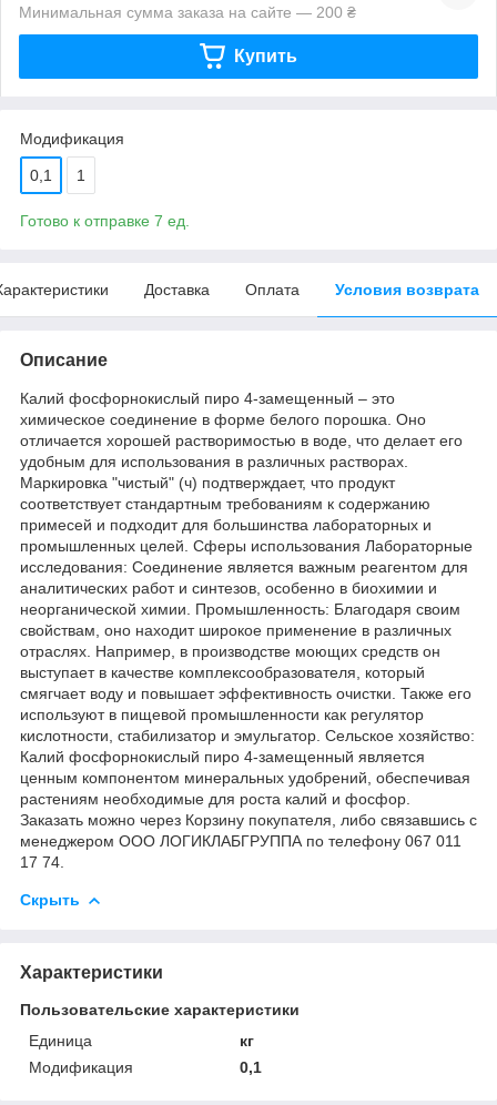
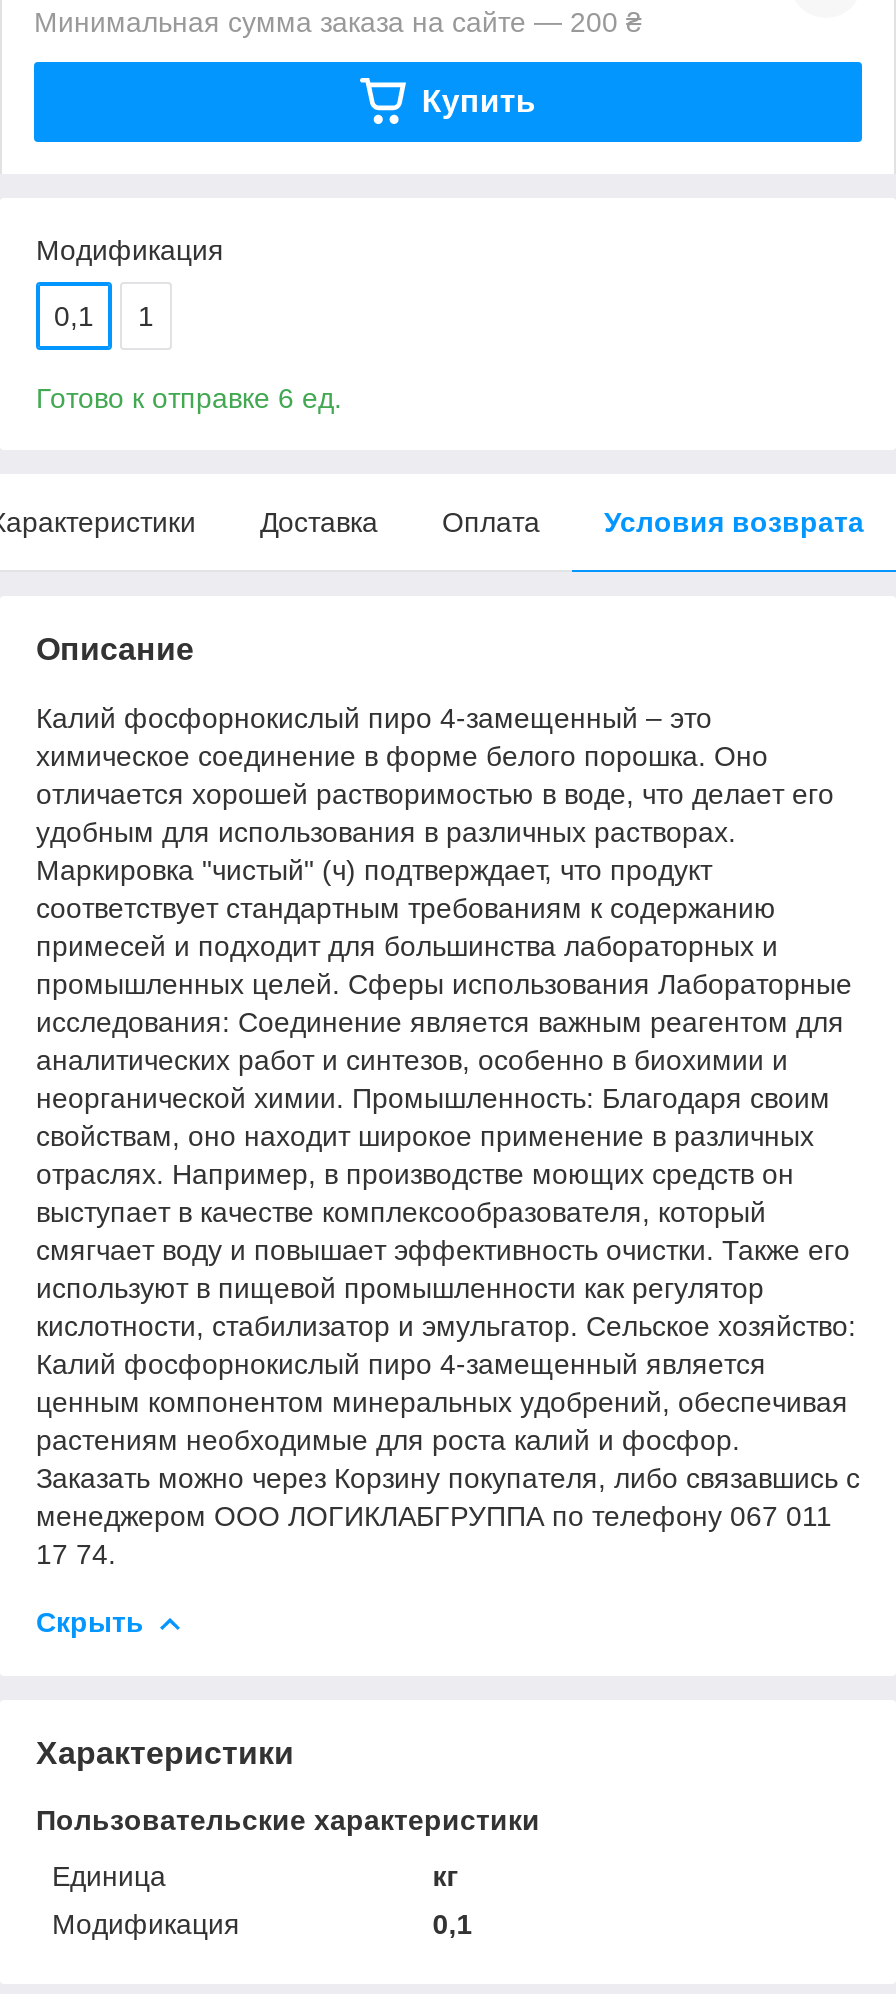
- Готово к отправке 7 ед.
+ Готово к отправке 6 ед.
